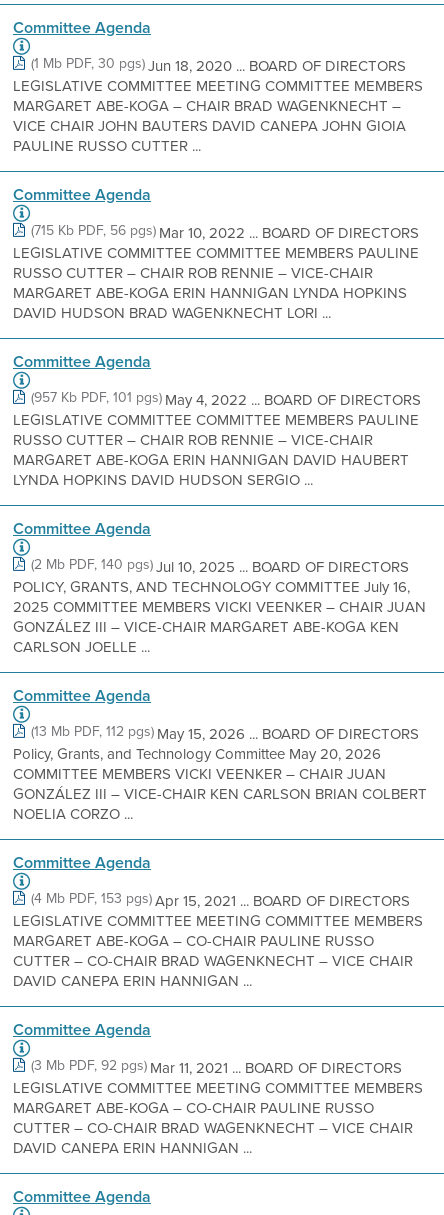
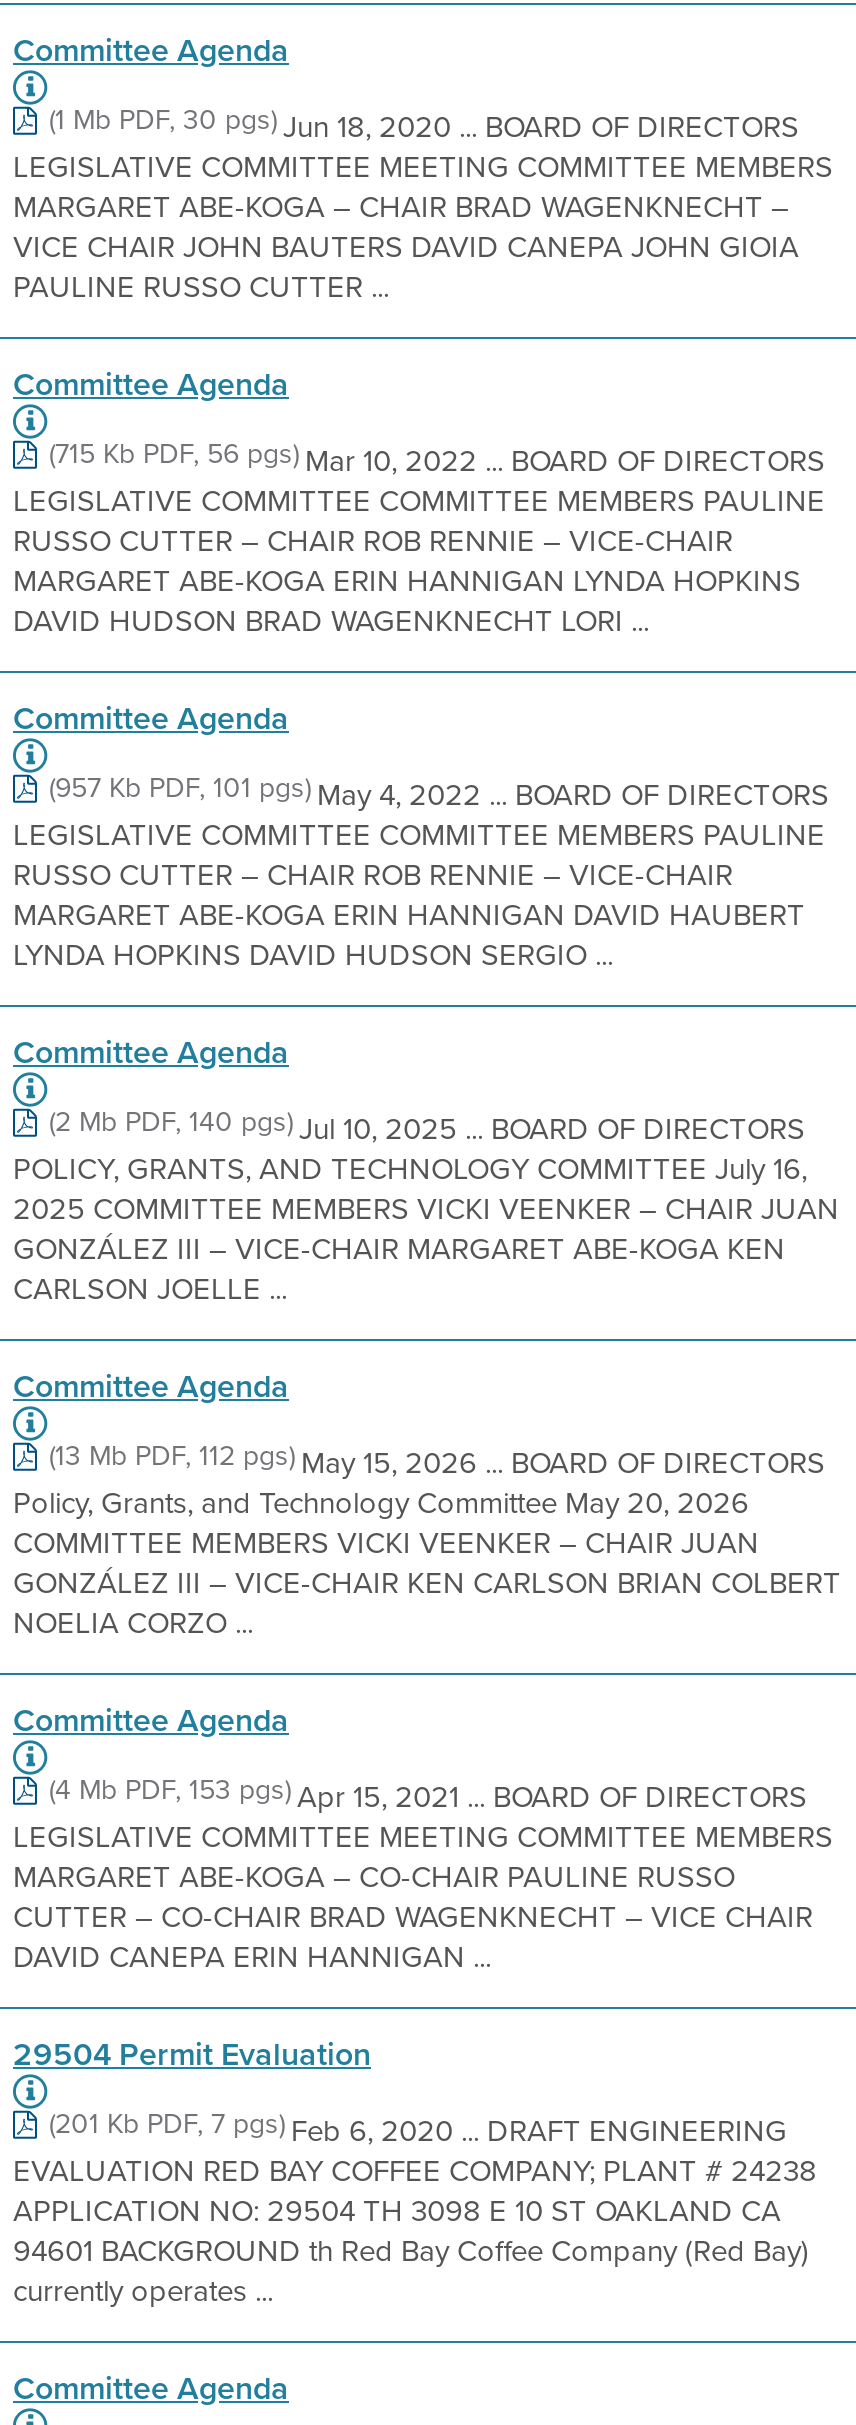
- Committee Agenda
+ 29504 Permit Evaluation

- (3 Mb PDF, 92 pgs) Mar 11, 2021 ... BOARD OF DIRECTORS
- LEGISLATIVE COMMITTEE MEETING COMMITTEE MEMBERS
- MARGARET ABE-KOGA – CO-CHAIR PAULINE RUSSO
- CUTTER – CO-CHAIR BRAD WAGENKNECHT – VICE CHAIR
- DAVID CANEPA ERIN HANNIGAN ...
+ (201 Kb PDF, 7 pgs) Feb 6, 2020 ... DRAFT ENGINEERING
+ EVALUATION RED BAY COFFEE COMPANY; PLANT # 24238
+ APPLICATION NO: 29504 TH 3098 E 10 ST OAKLAND CA
+ 94601 BACKGROUND th Red Bay Coffee Company (Red Bay)
+ currently operates ...
